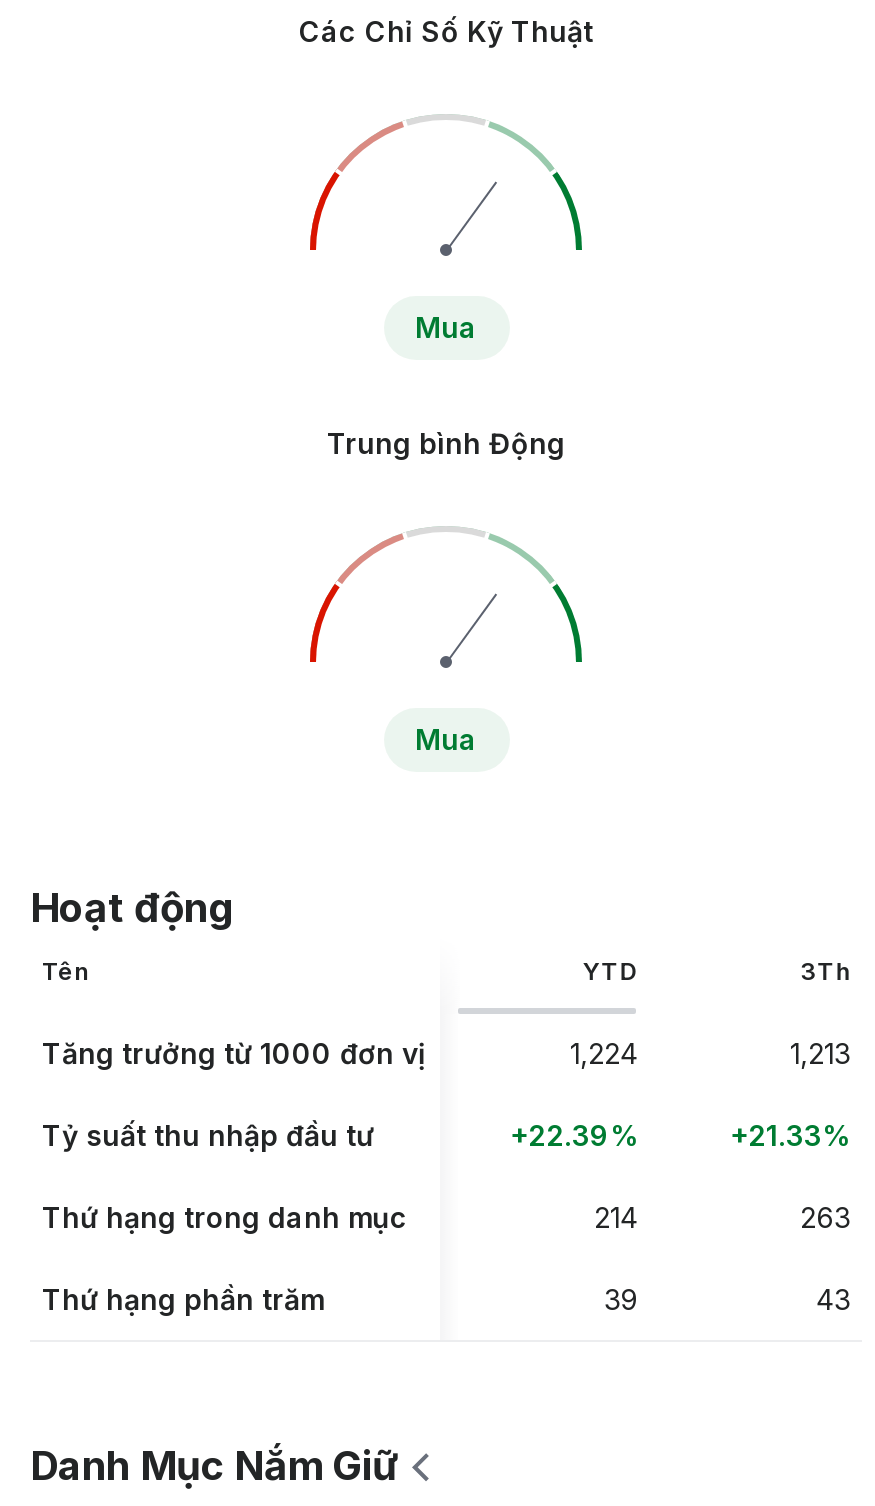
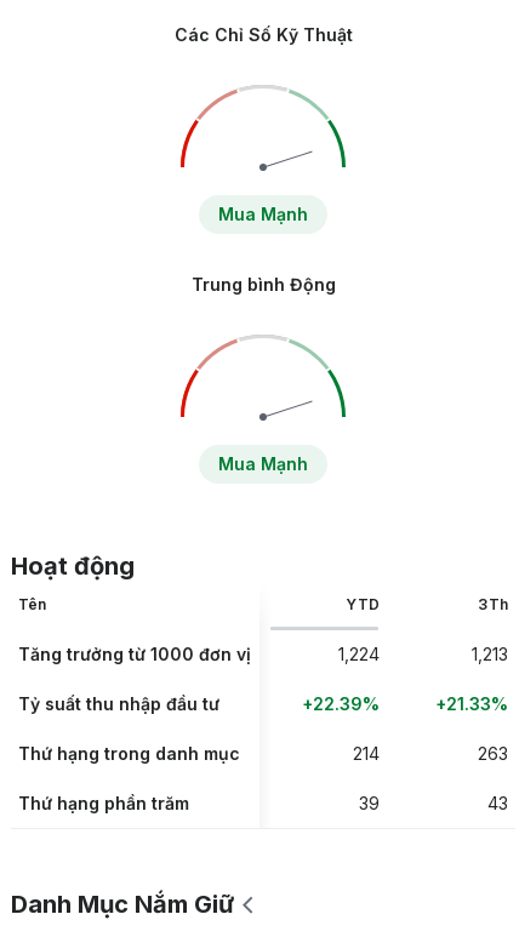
- Mua
+ Mua Mạnh

- Mua
+ Mua Mạnh
